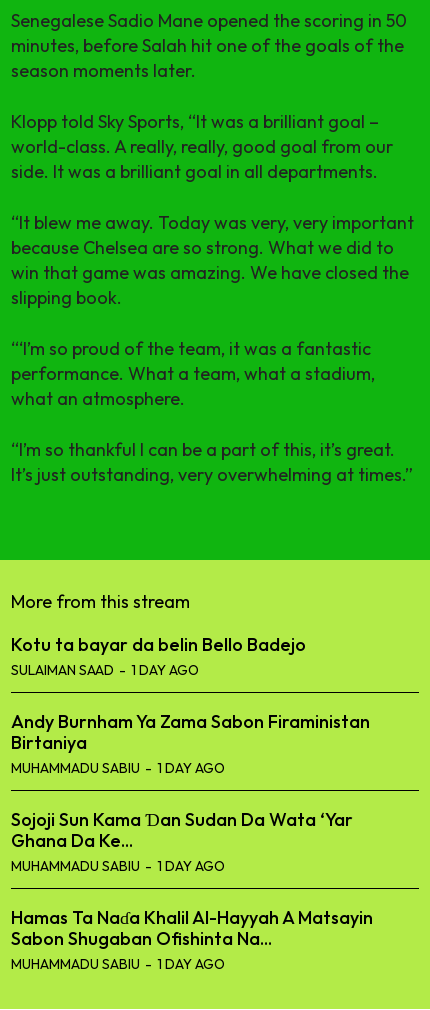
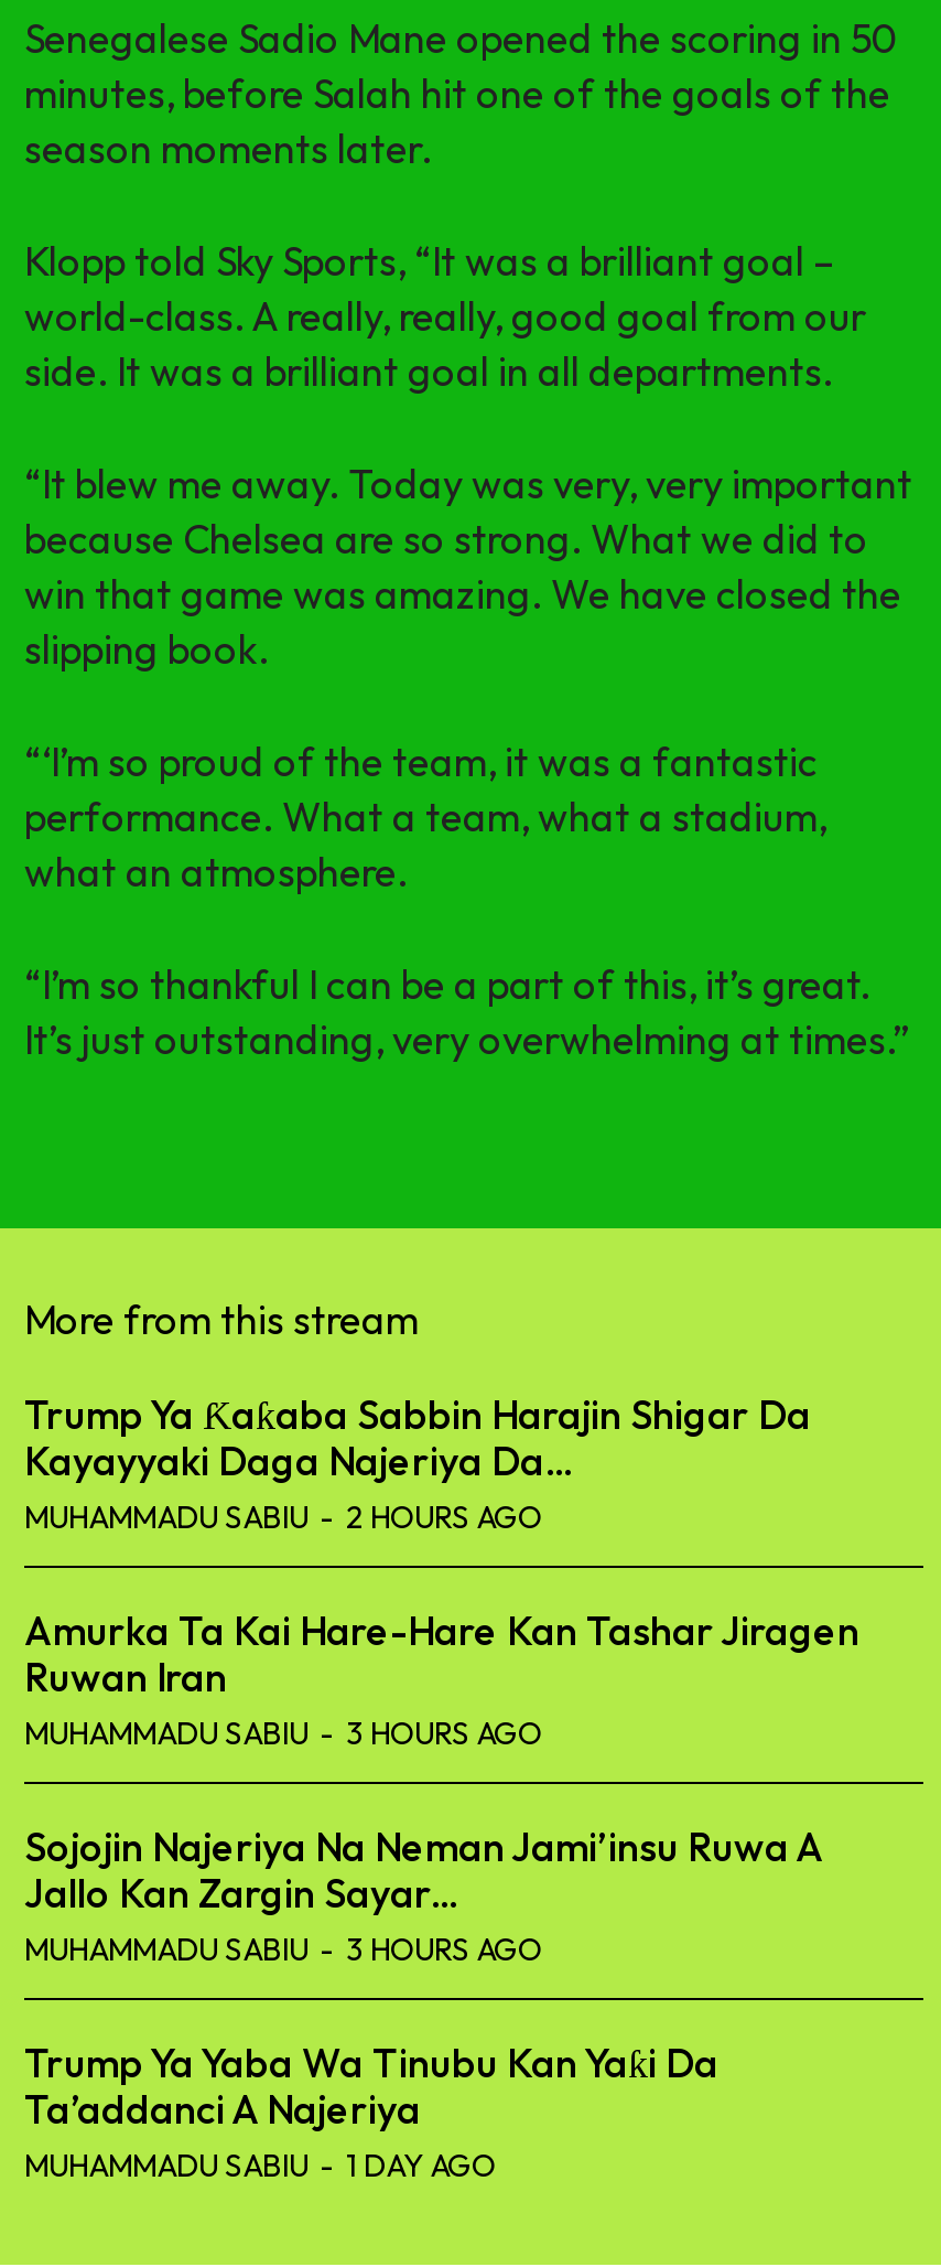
- Kotu ta bayar da belin Bello Badejo
- SULAIMAN SAAD - 1 DAY AGO
+ Trump Ya Ƙaƙaba Sabbin Harajin Shigar Da
+ Kayayyaki Daga Najeriya Da...
+ MUHAMMADU SABIU - 2 HOURS AGO

- Andy Burnham Ya Zama Sabon Firaministan
- Birtaniya
- MUHAMMADU SABIU - 1 DAY AGO
+ Amurka Ta Kai Hare-Hare Kan Tashar Jiragen
+ Ruwan Iran
+ MUHAMMADU SABIU - 3 HOURS AGO

- Sojoji Sun Kama Ɗan Sudan Da Wata ‘Yar
- Ghana Da Ke...
- MUHAMMADU SABIU - 1 DAY AGO
+ Sojojin Najeriya Na Neman Jami’insu Ruwa A
+ Jallo Kan Zargin Sayar...
+ MUHAMMADU SABIU - 3 HOURS AGO

- Hamas Ta Naɗa Khalil Al-Hayyah A Matsayin
- Sabon Shugaban Ofishinta Na...
+ Trump Ya Yaba Wa Tinubu Kan Yaƙi Da
+ Ta’addanci A Najeriya
